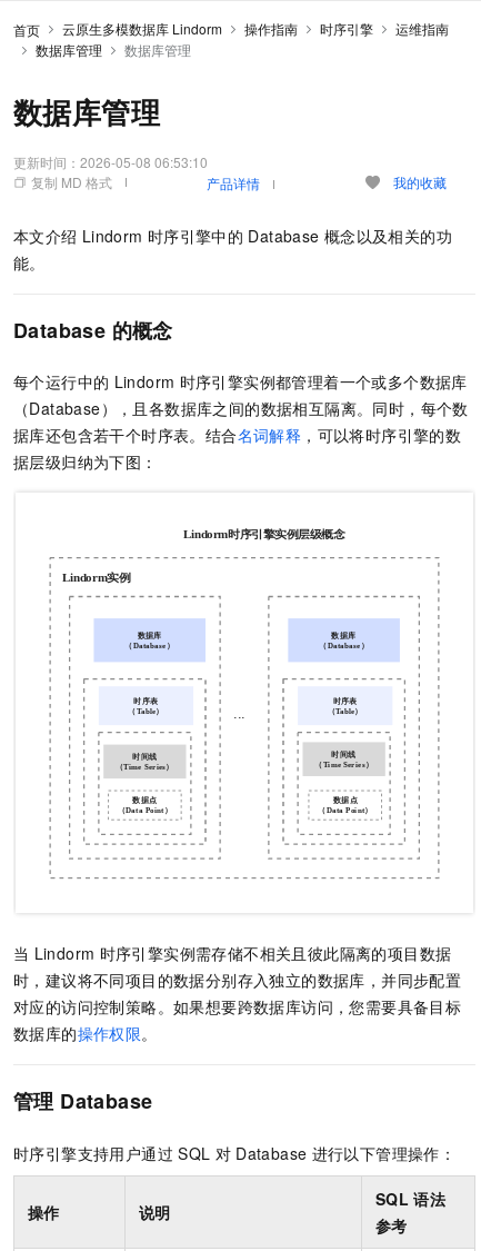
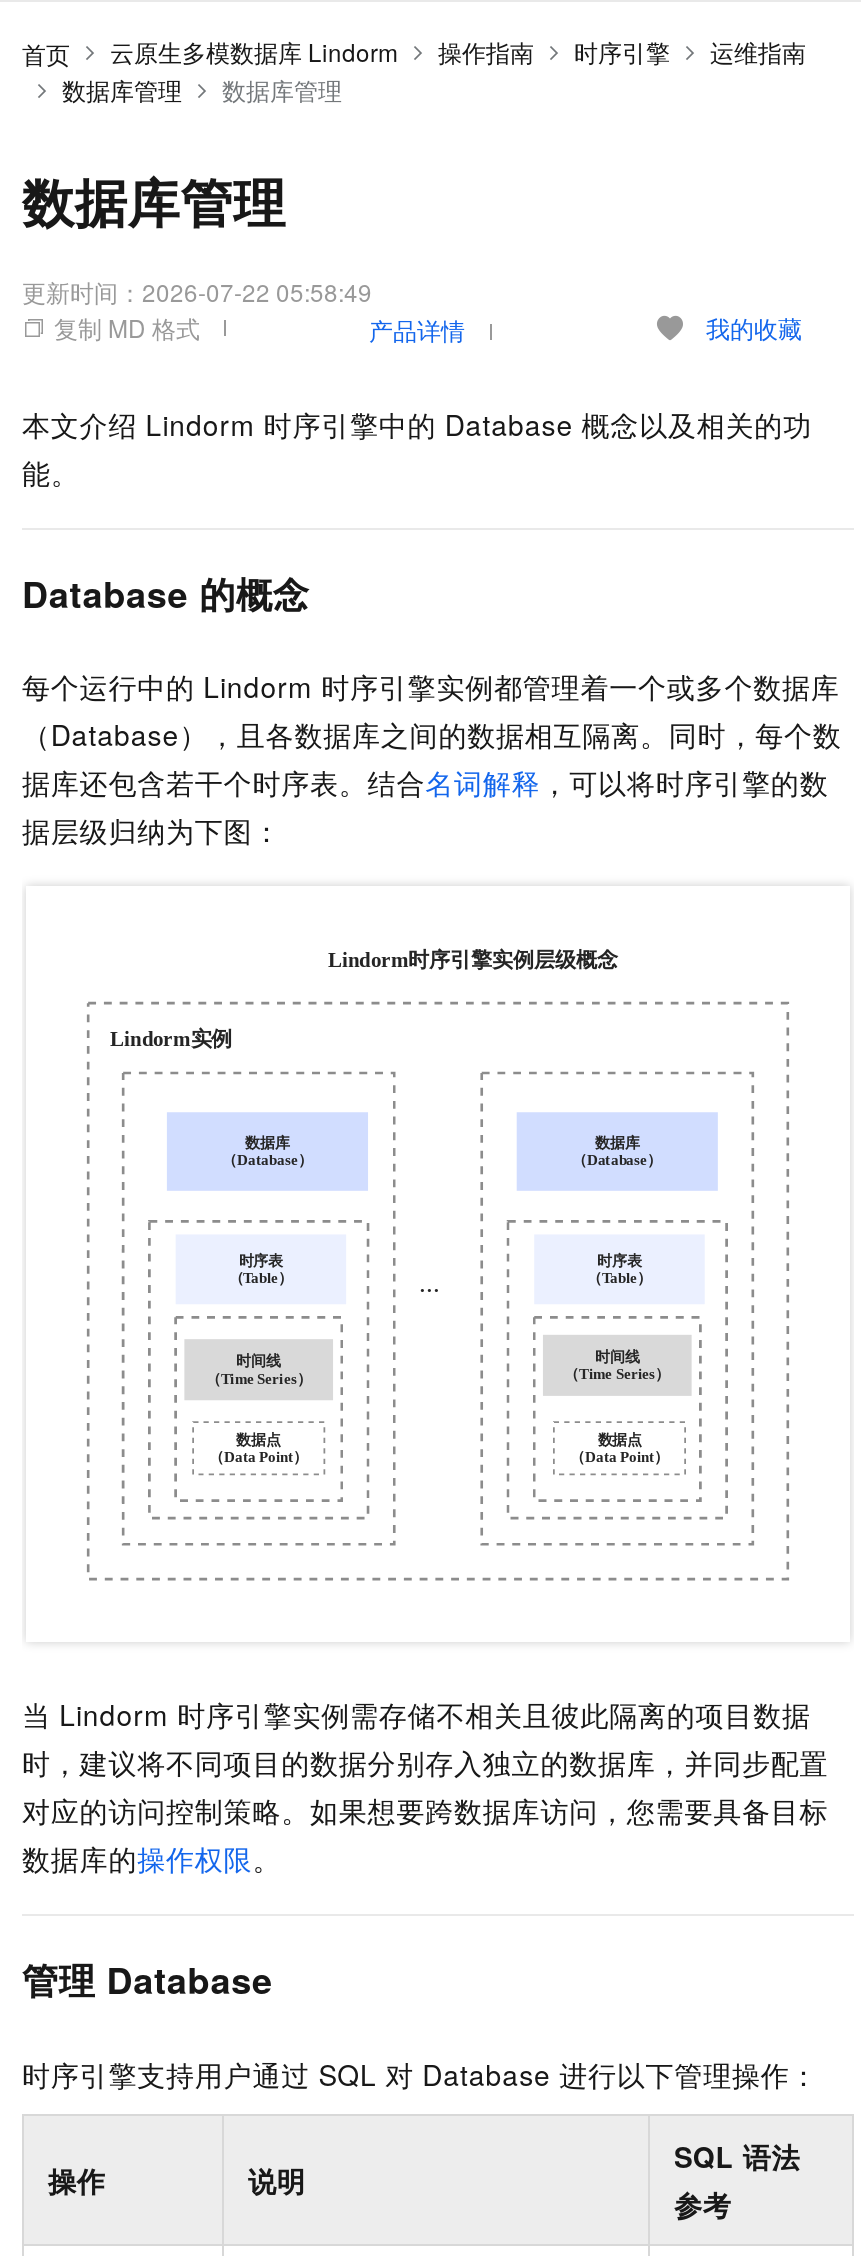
- 更新时间：2026-05-08 06:53:10
+ 更新时间：2026-07-22 05:58:49
